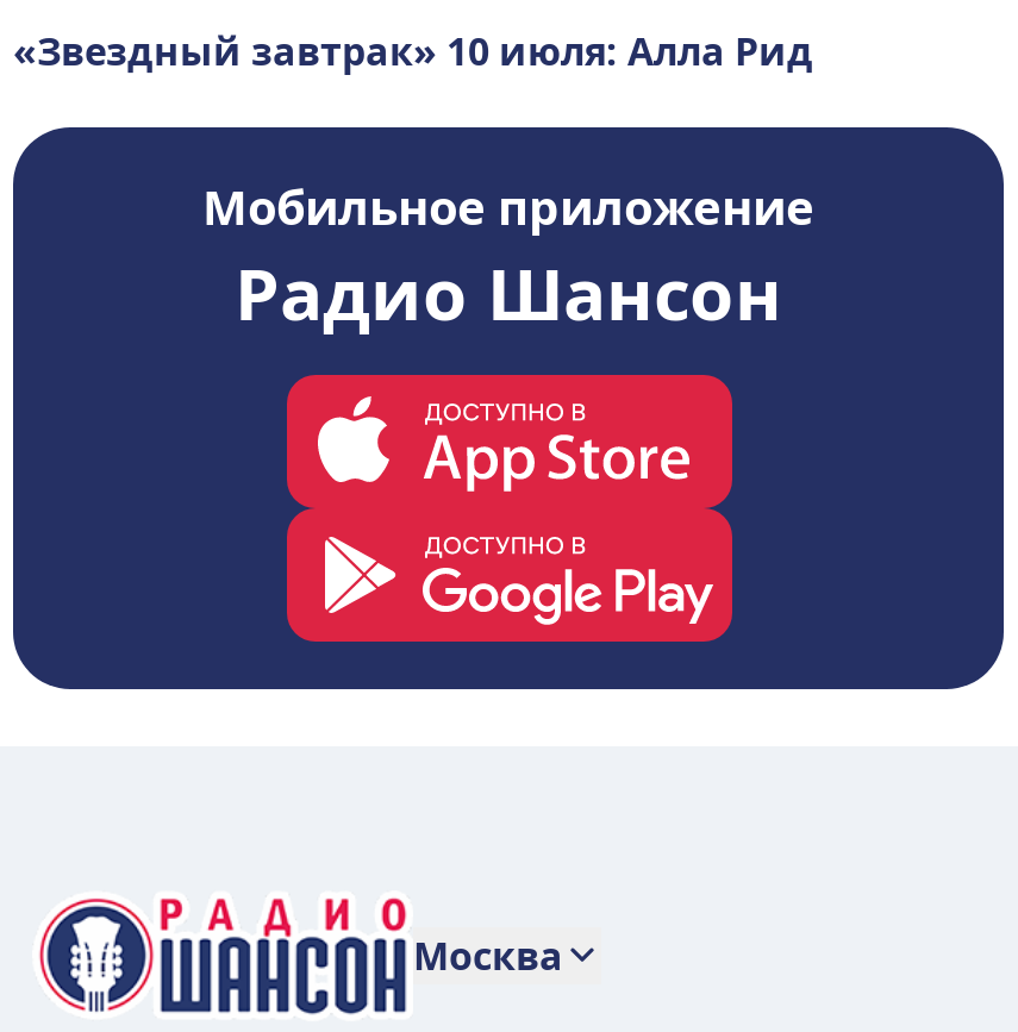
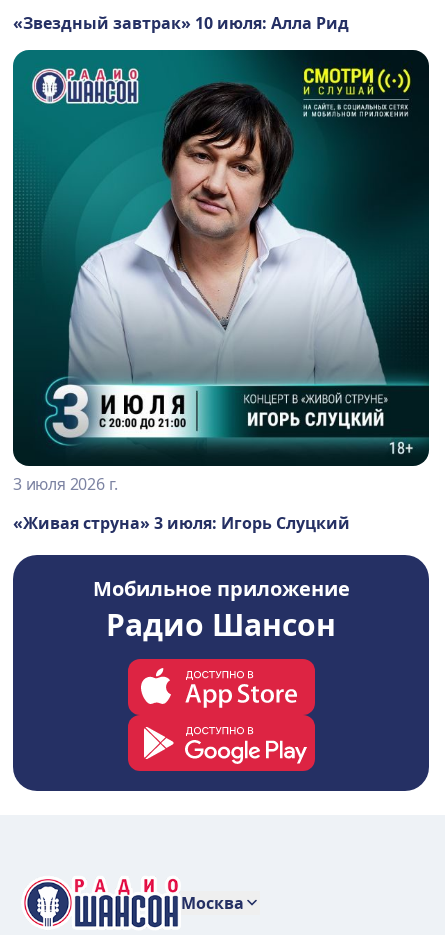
+ [image]
+ 3 июля 2026 г.
+ «Живая струна» 3 июля: Игорь Слуцкий
